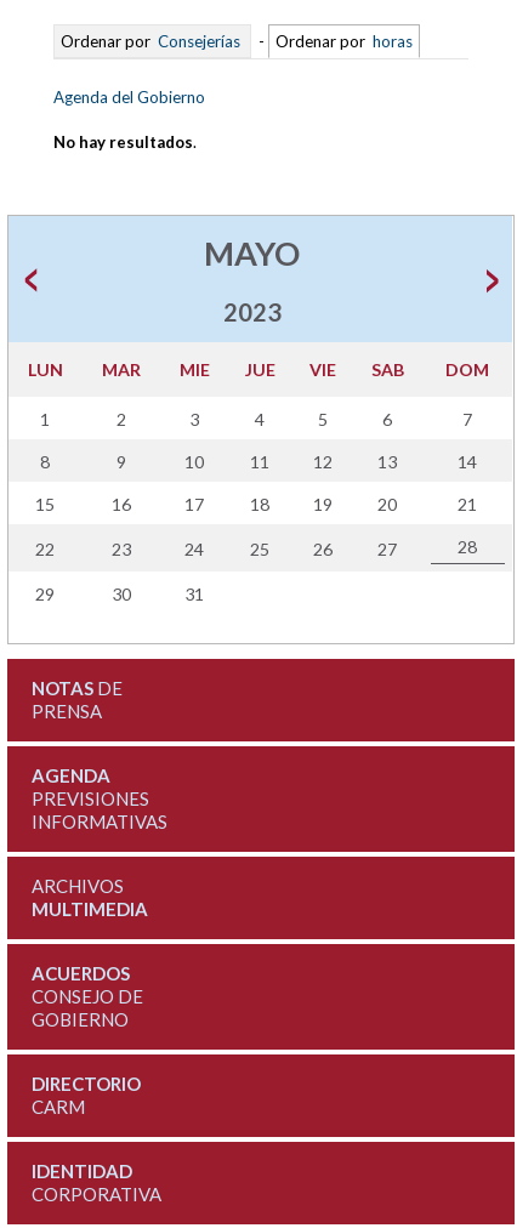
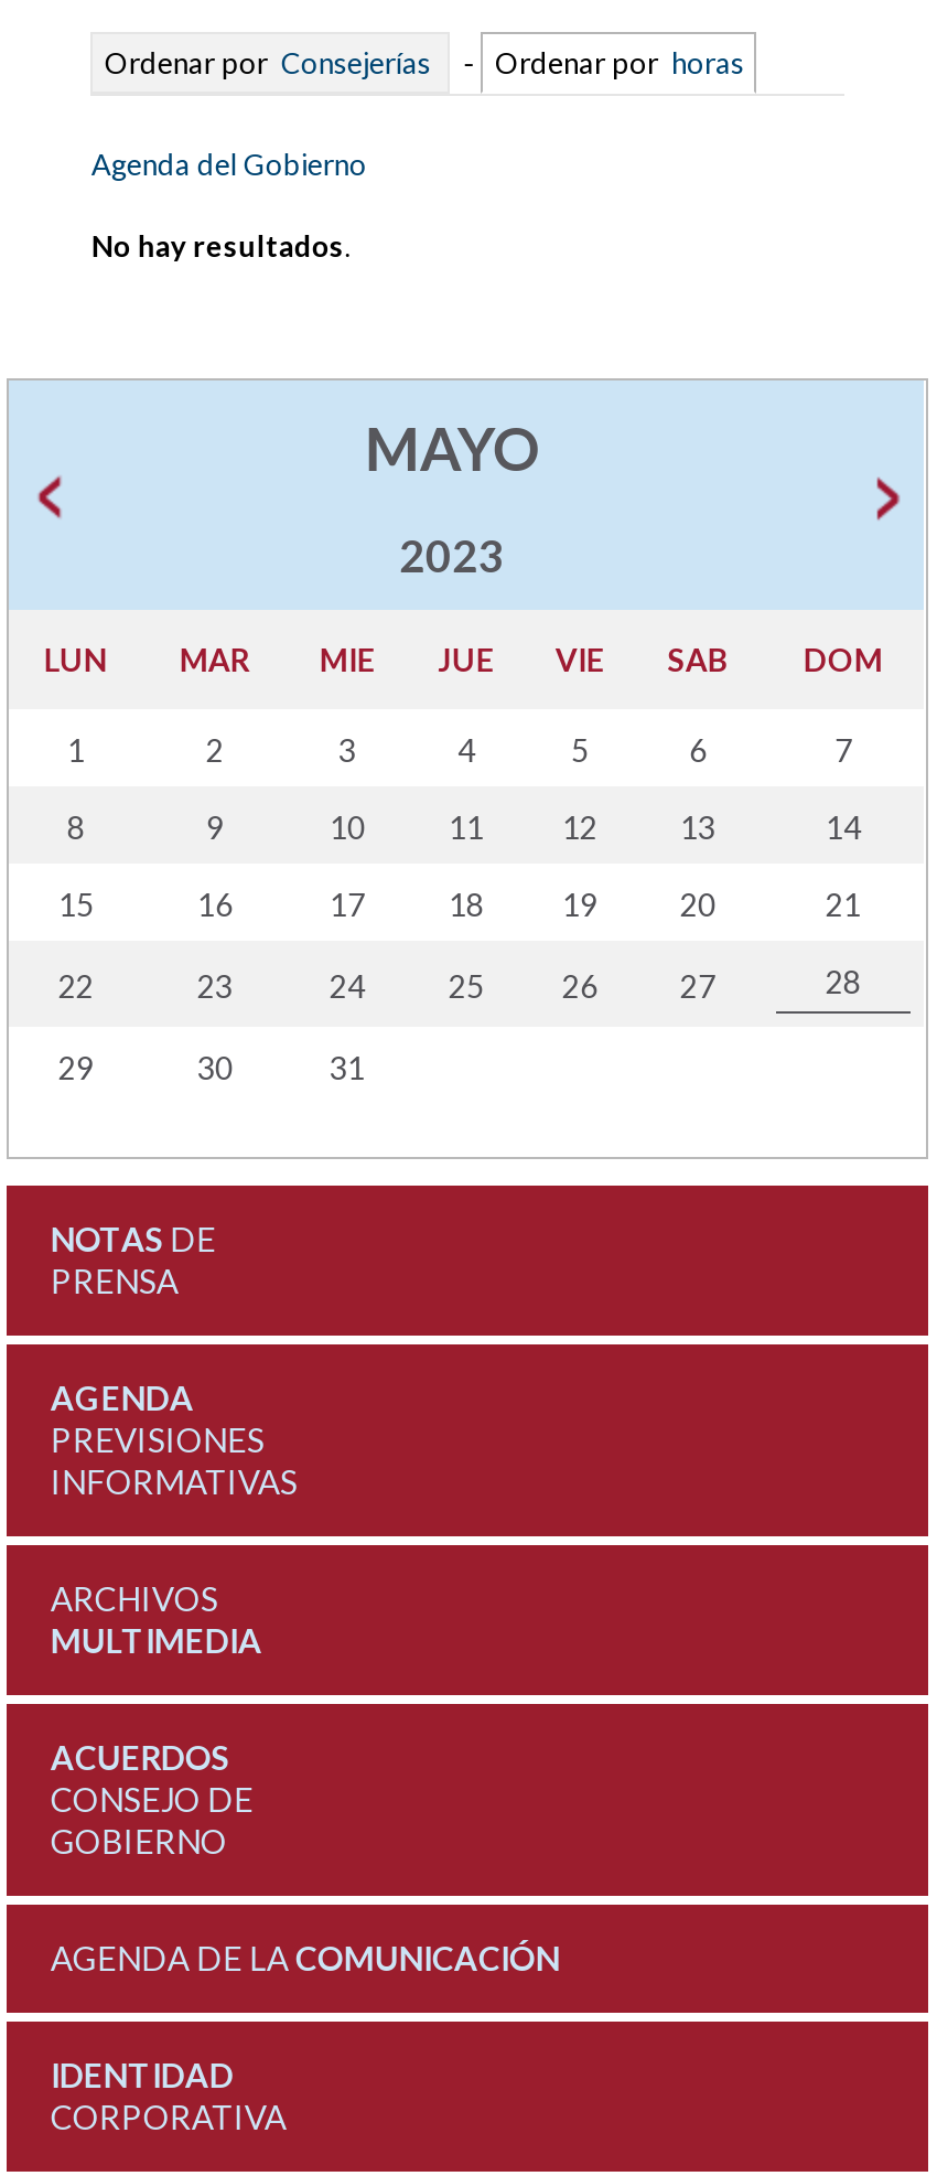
- DIRECTORIO
- CARM
+ AGENDA DE LA COMUNICACIÓN
